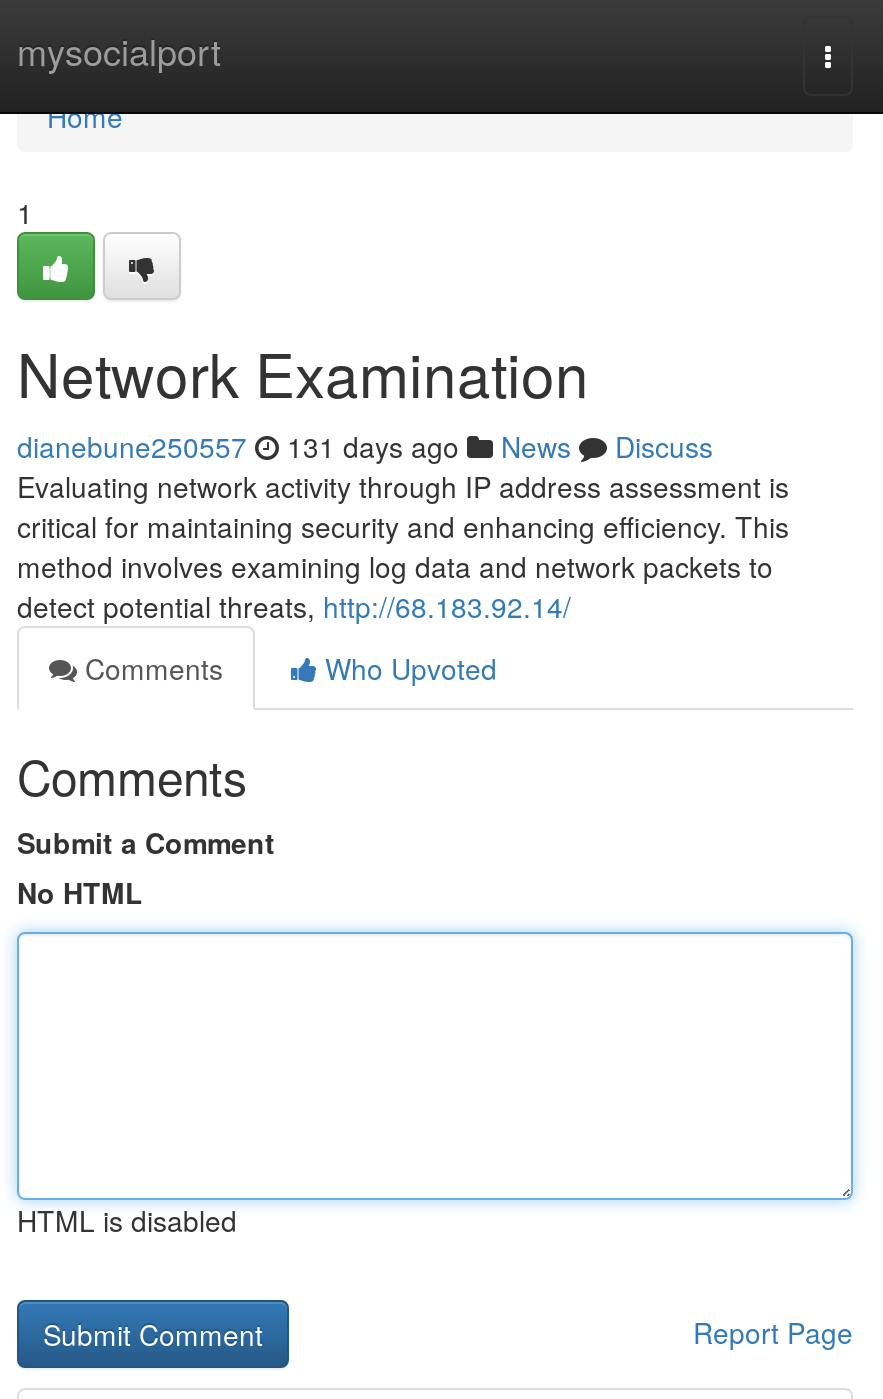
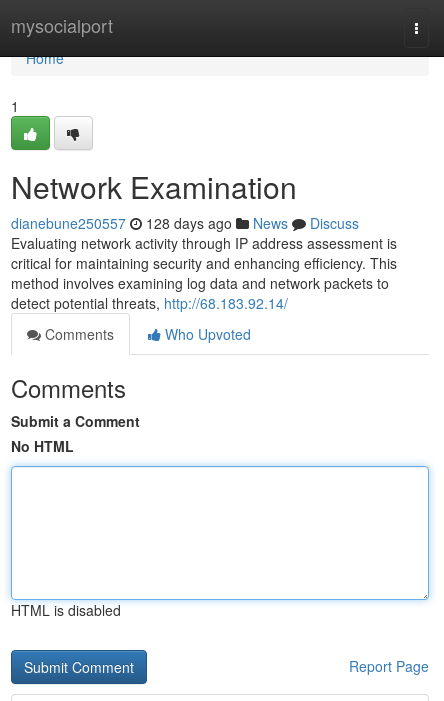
- dianebune250557 131 days ago News Discuss
+ dianebune250557 128 days ago News Discuss
